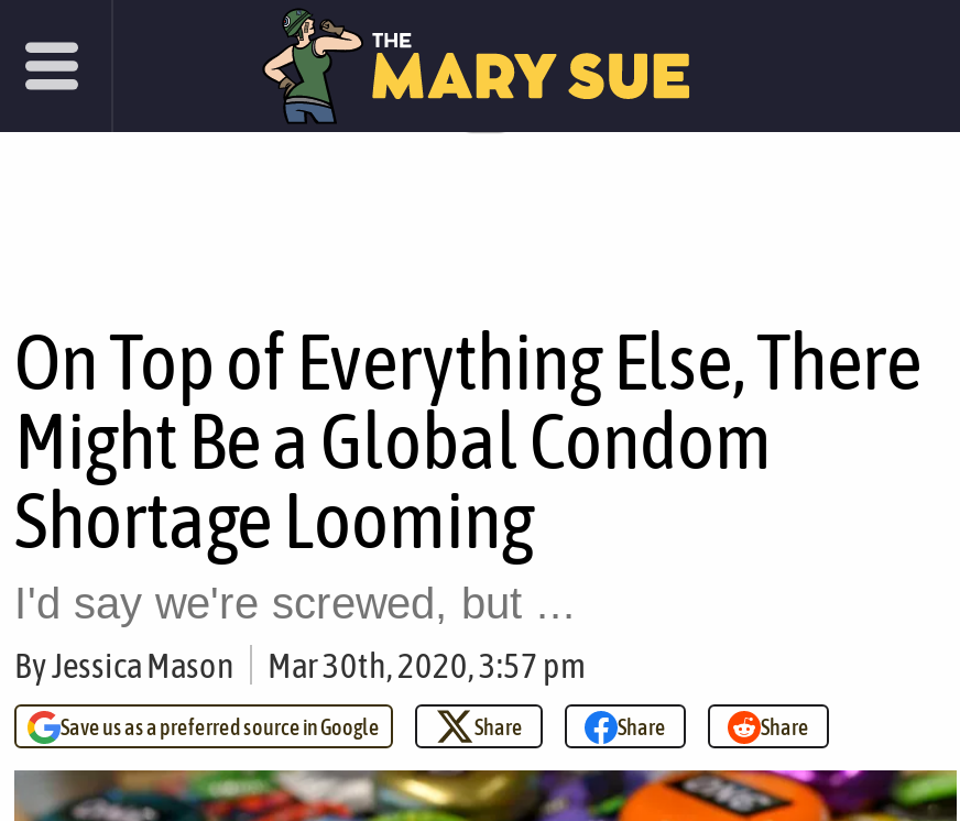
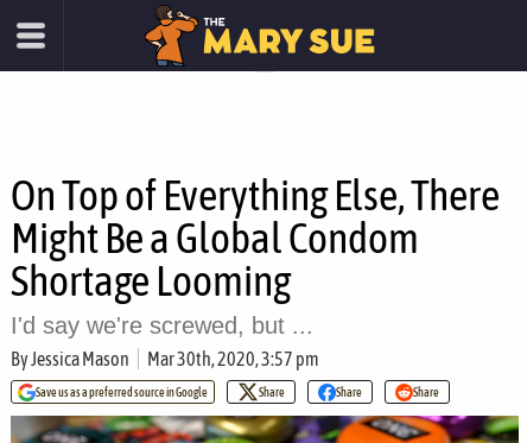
- [image]
+ [image]
